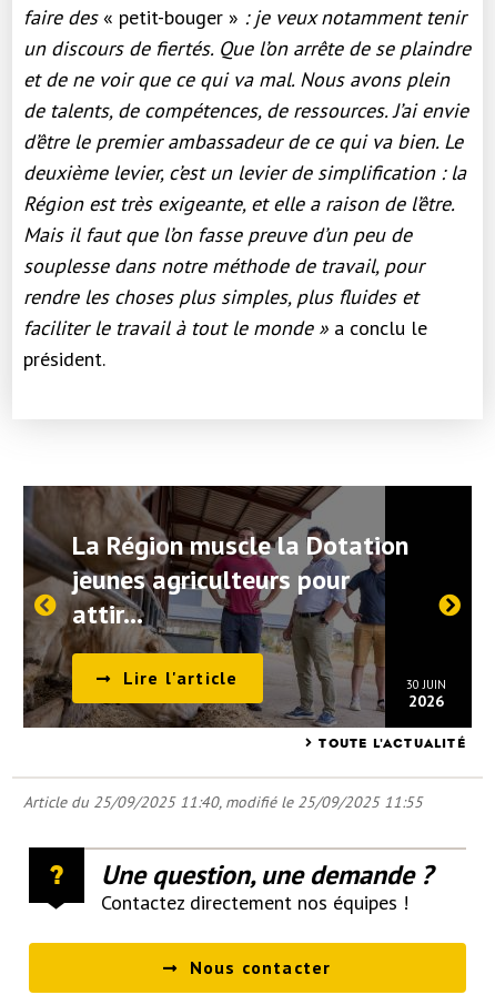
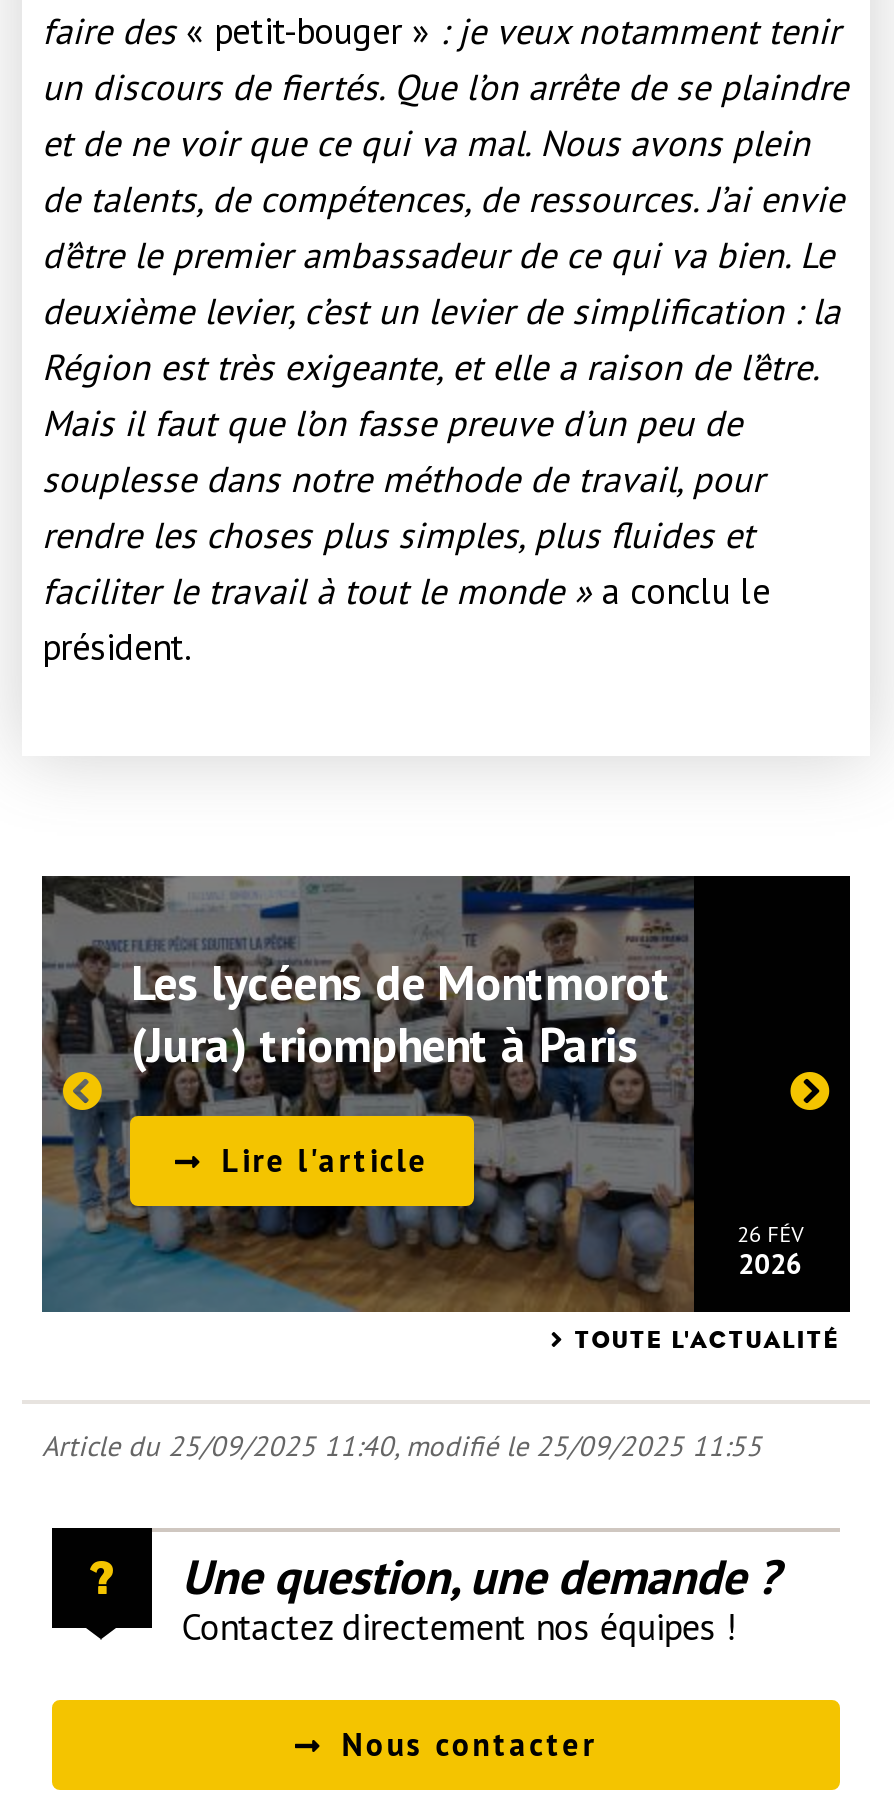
- [image]
- La Région muscle la Dotation
- jeunes agriculteurs pour
- attir…
+ [image]
+ Les lycéens de Montmorot
+ (Jura) triomphent à Paris

moved up: Lire l'article

- 30 JUIN
+ 26 FÉV
